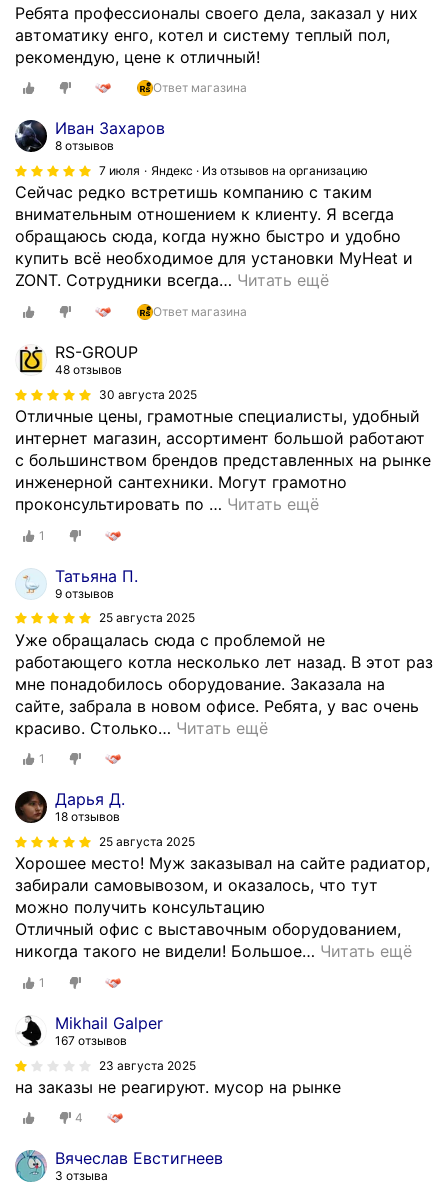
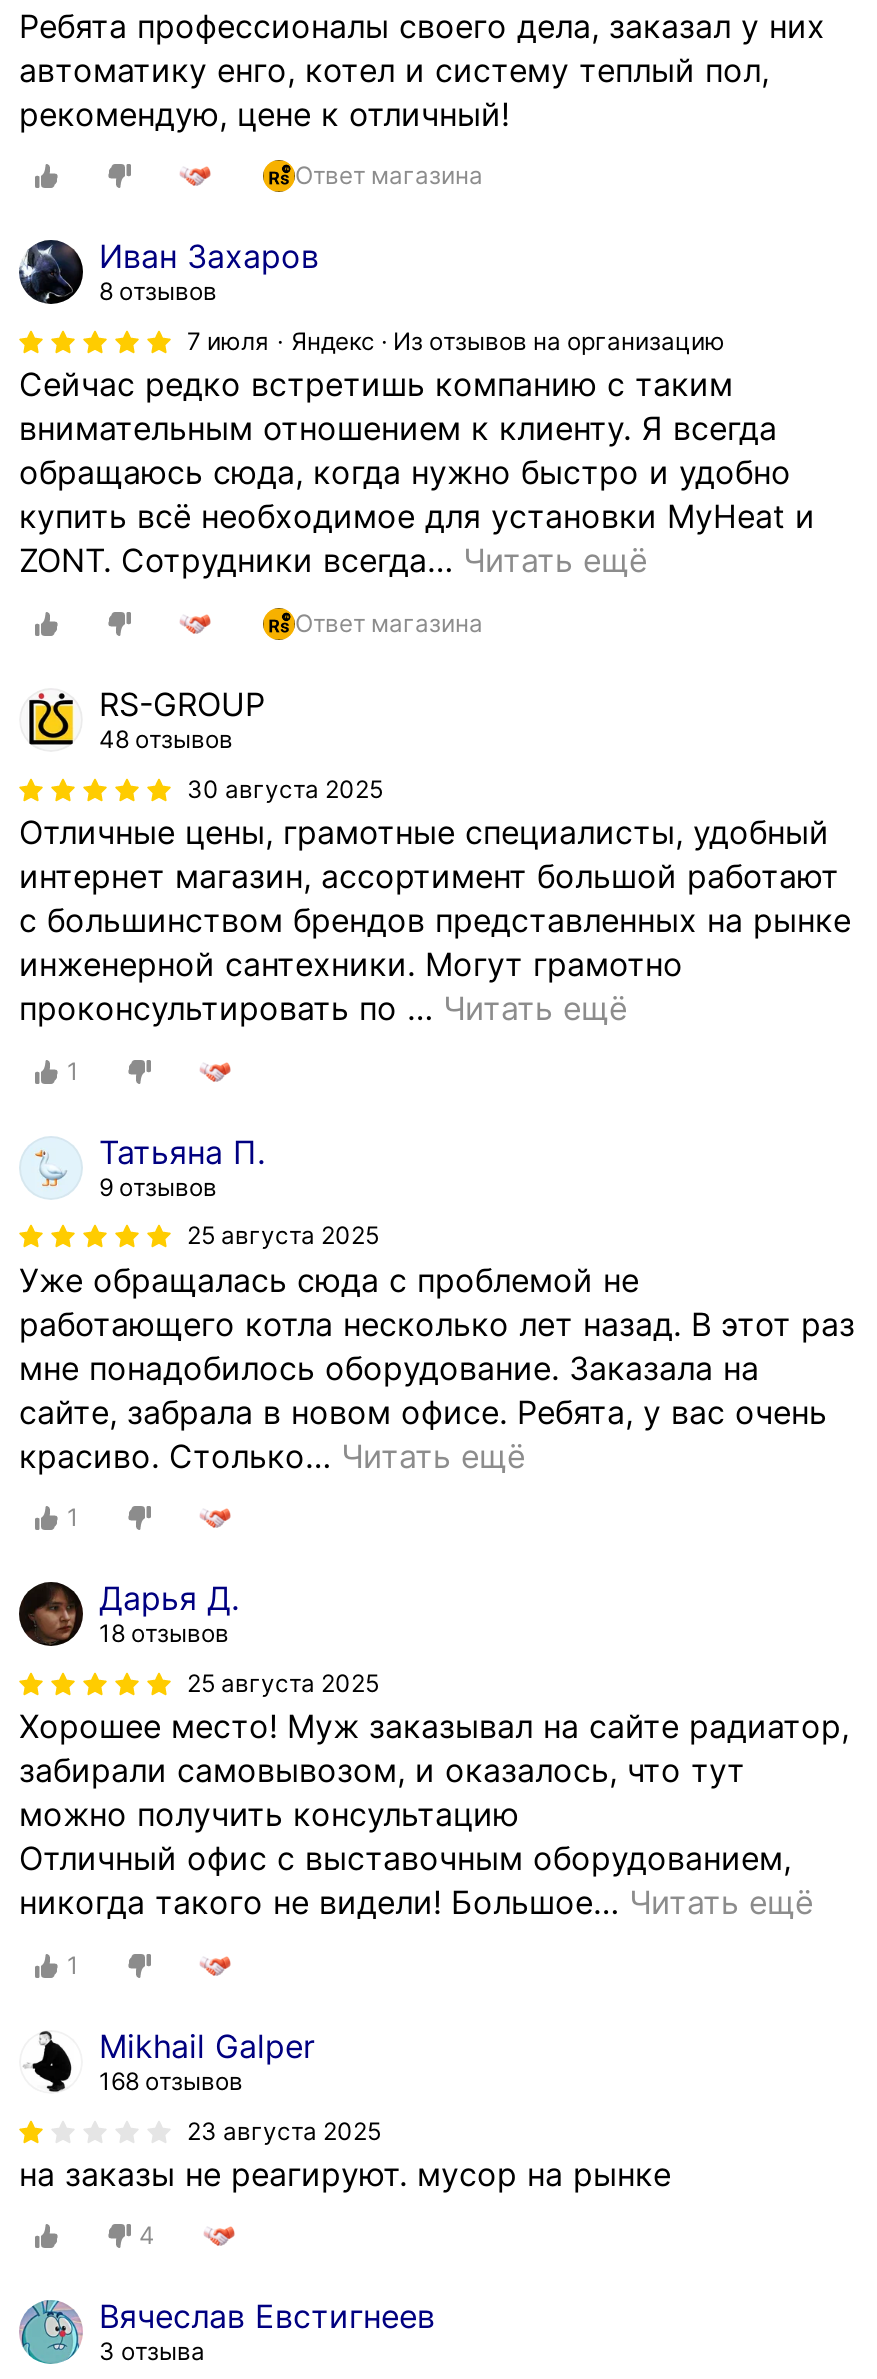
- 167 отзывов
+ 168 отзывов
